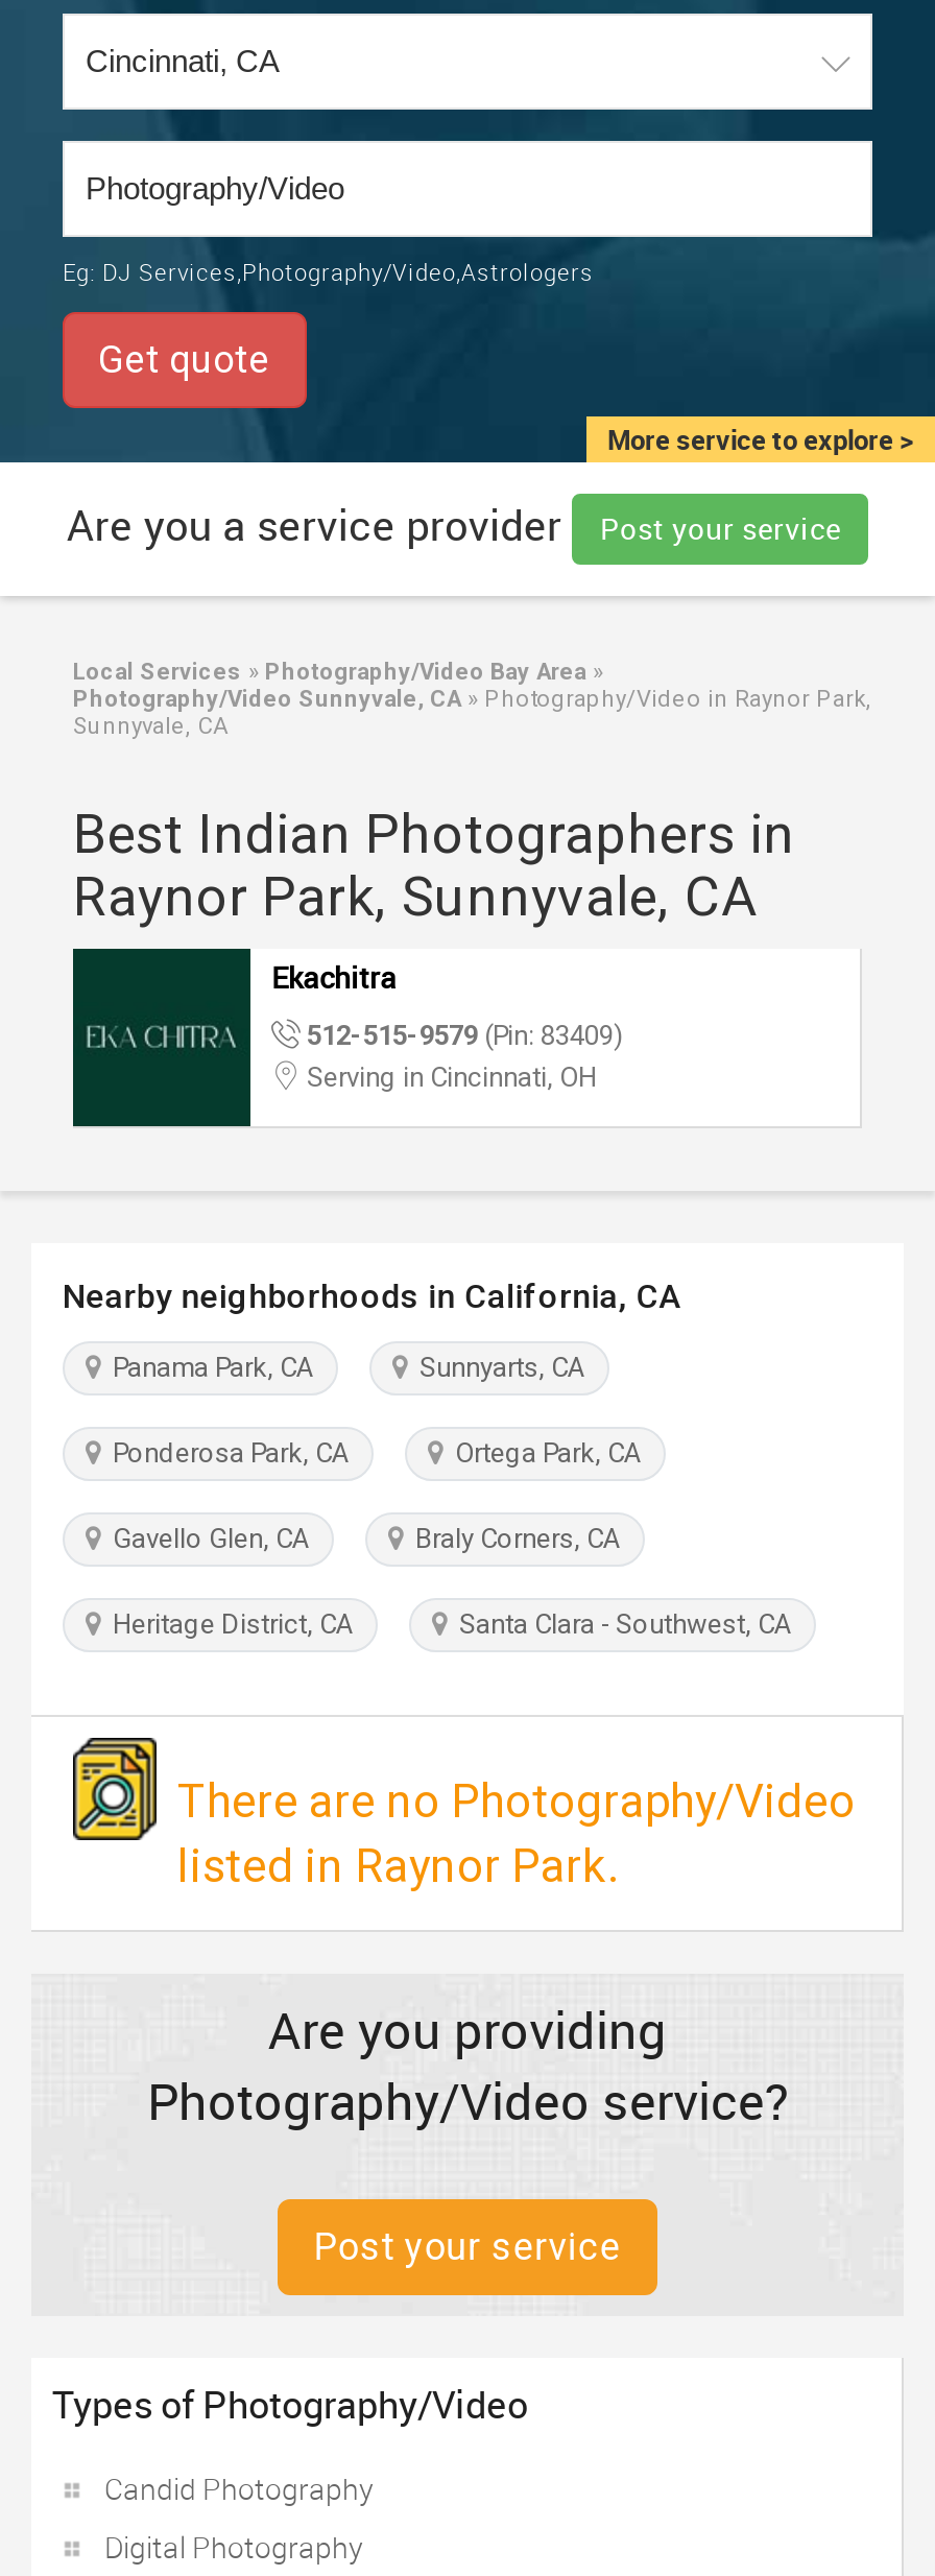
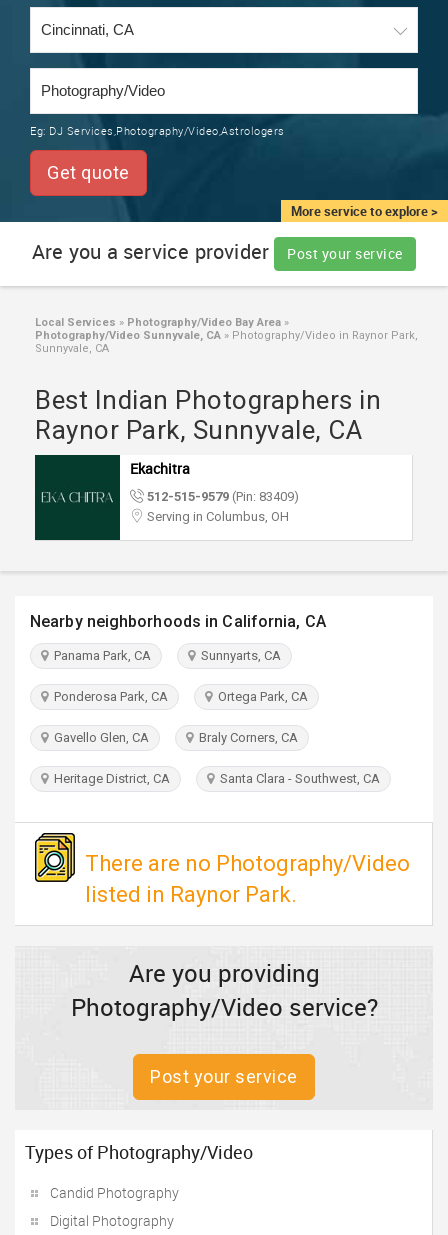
- Serving in Cincinnati, OH
+ Serving in Columbus, OH
